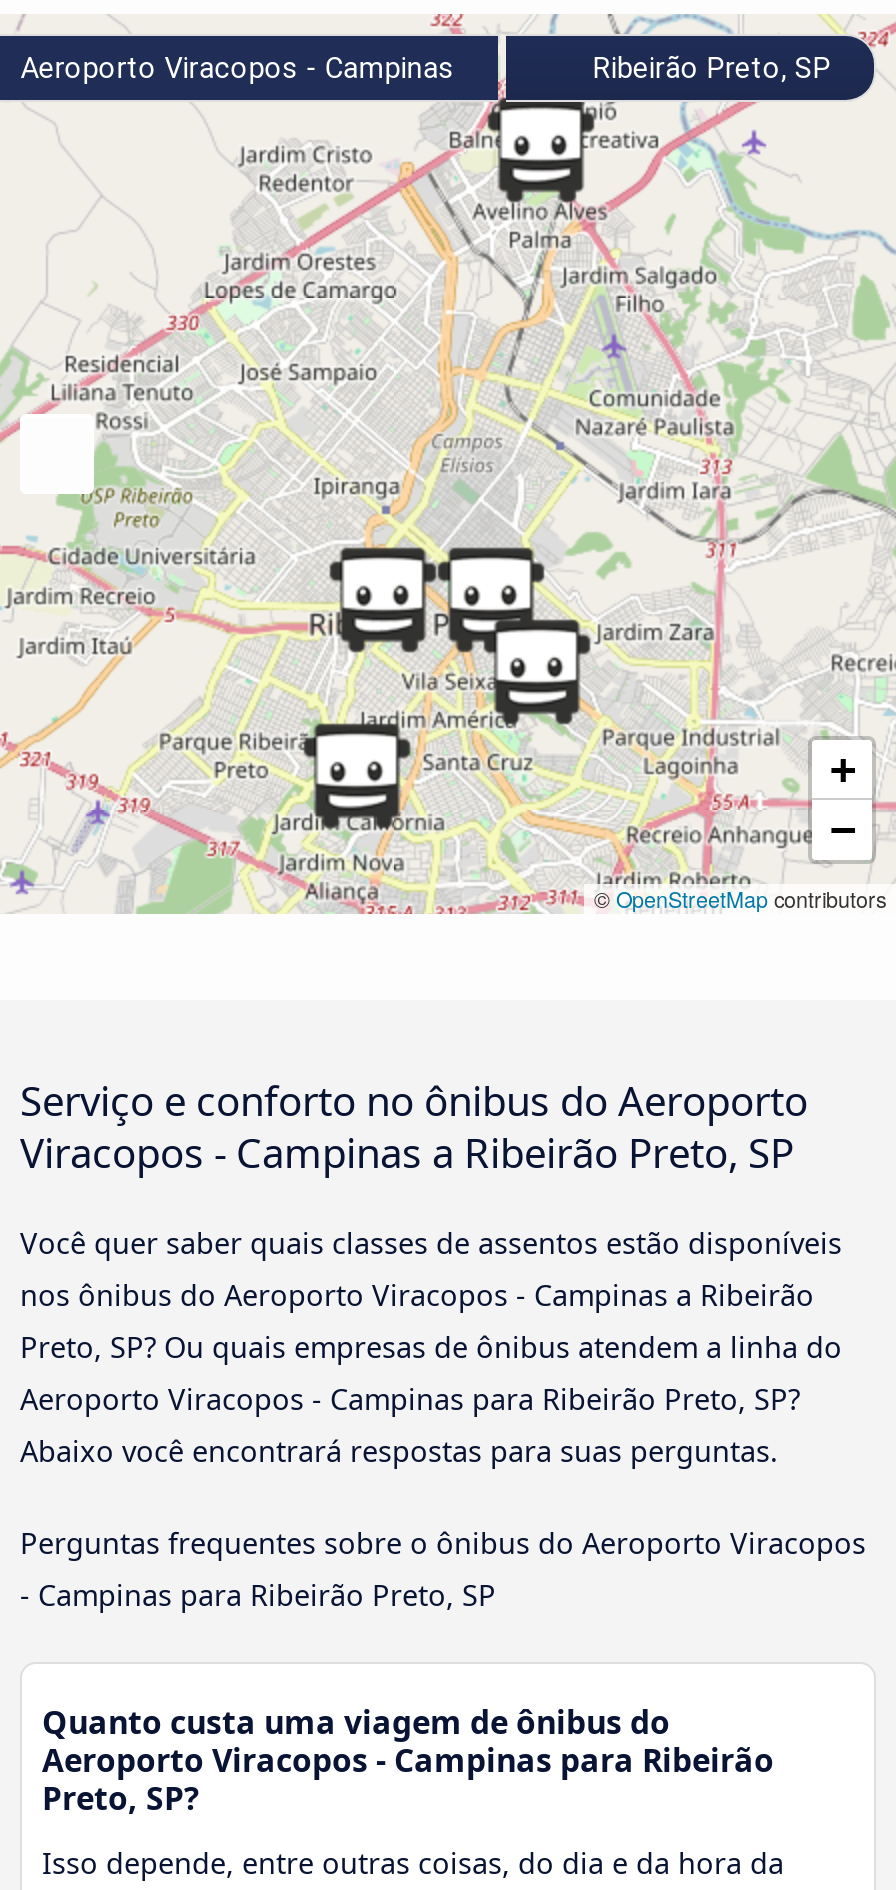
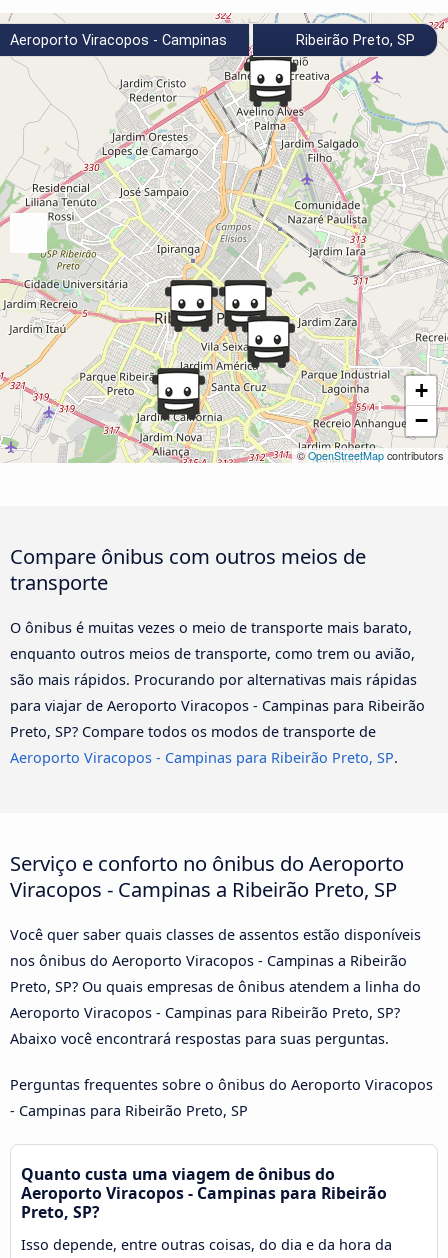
+ Compare ônibus com outros meios de
+ transporte
+ O ônibus é muitas vezes o meio de transporte mais barato,
+ enquanto outros meios de transporte, como trem ou avião,
+ são mais rápidos. Procurando por alternativas mais rápidas
+ para viajar de Aeroporto Viracopos - Campinas para Ribeirão
+ Preto, SP? Compare todos os modos de transporte de
+ Aeroporto Viracopos - Campinas para Ribeirão Preto, SP.
